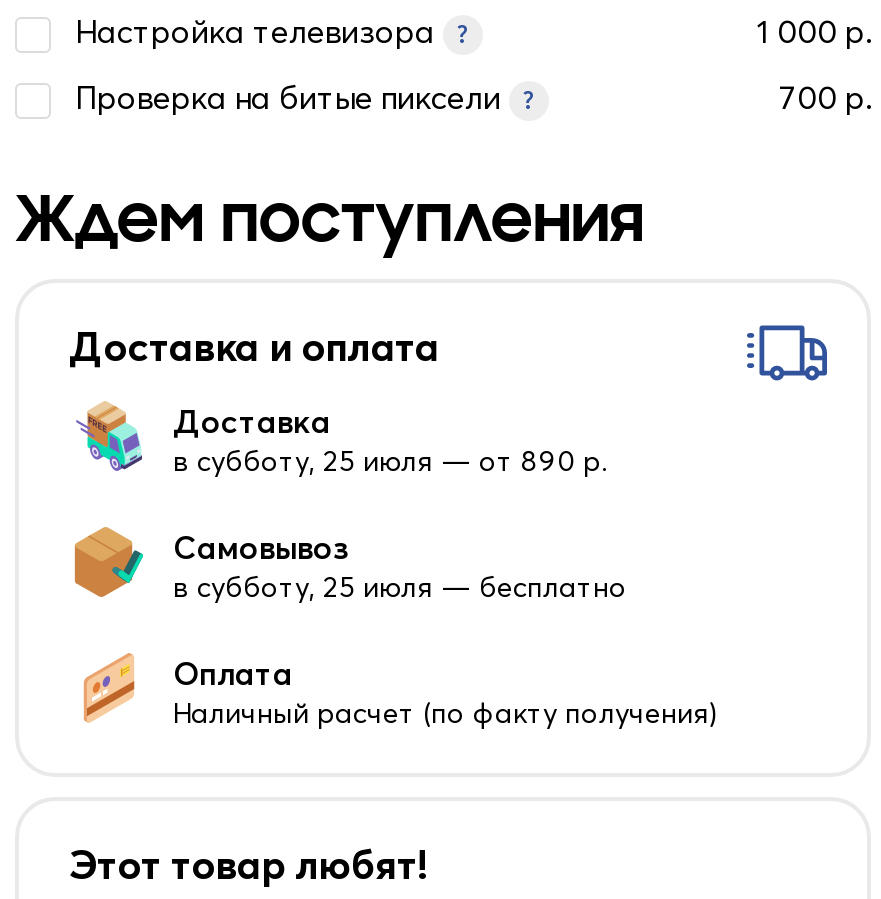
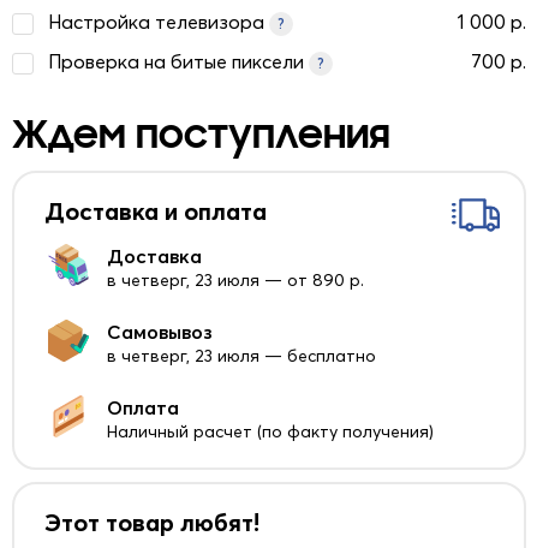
- в субботу, 25 июля — от 890 р.
+ в четверг, 23 июля — от 890 р.

- в субботу, 25 июля — бесплатно
+ в четверг, 23 июля — бесплатно
